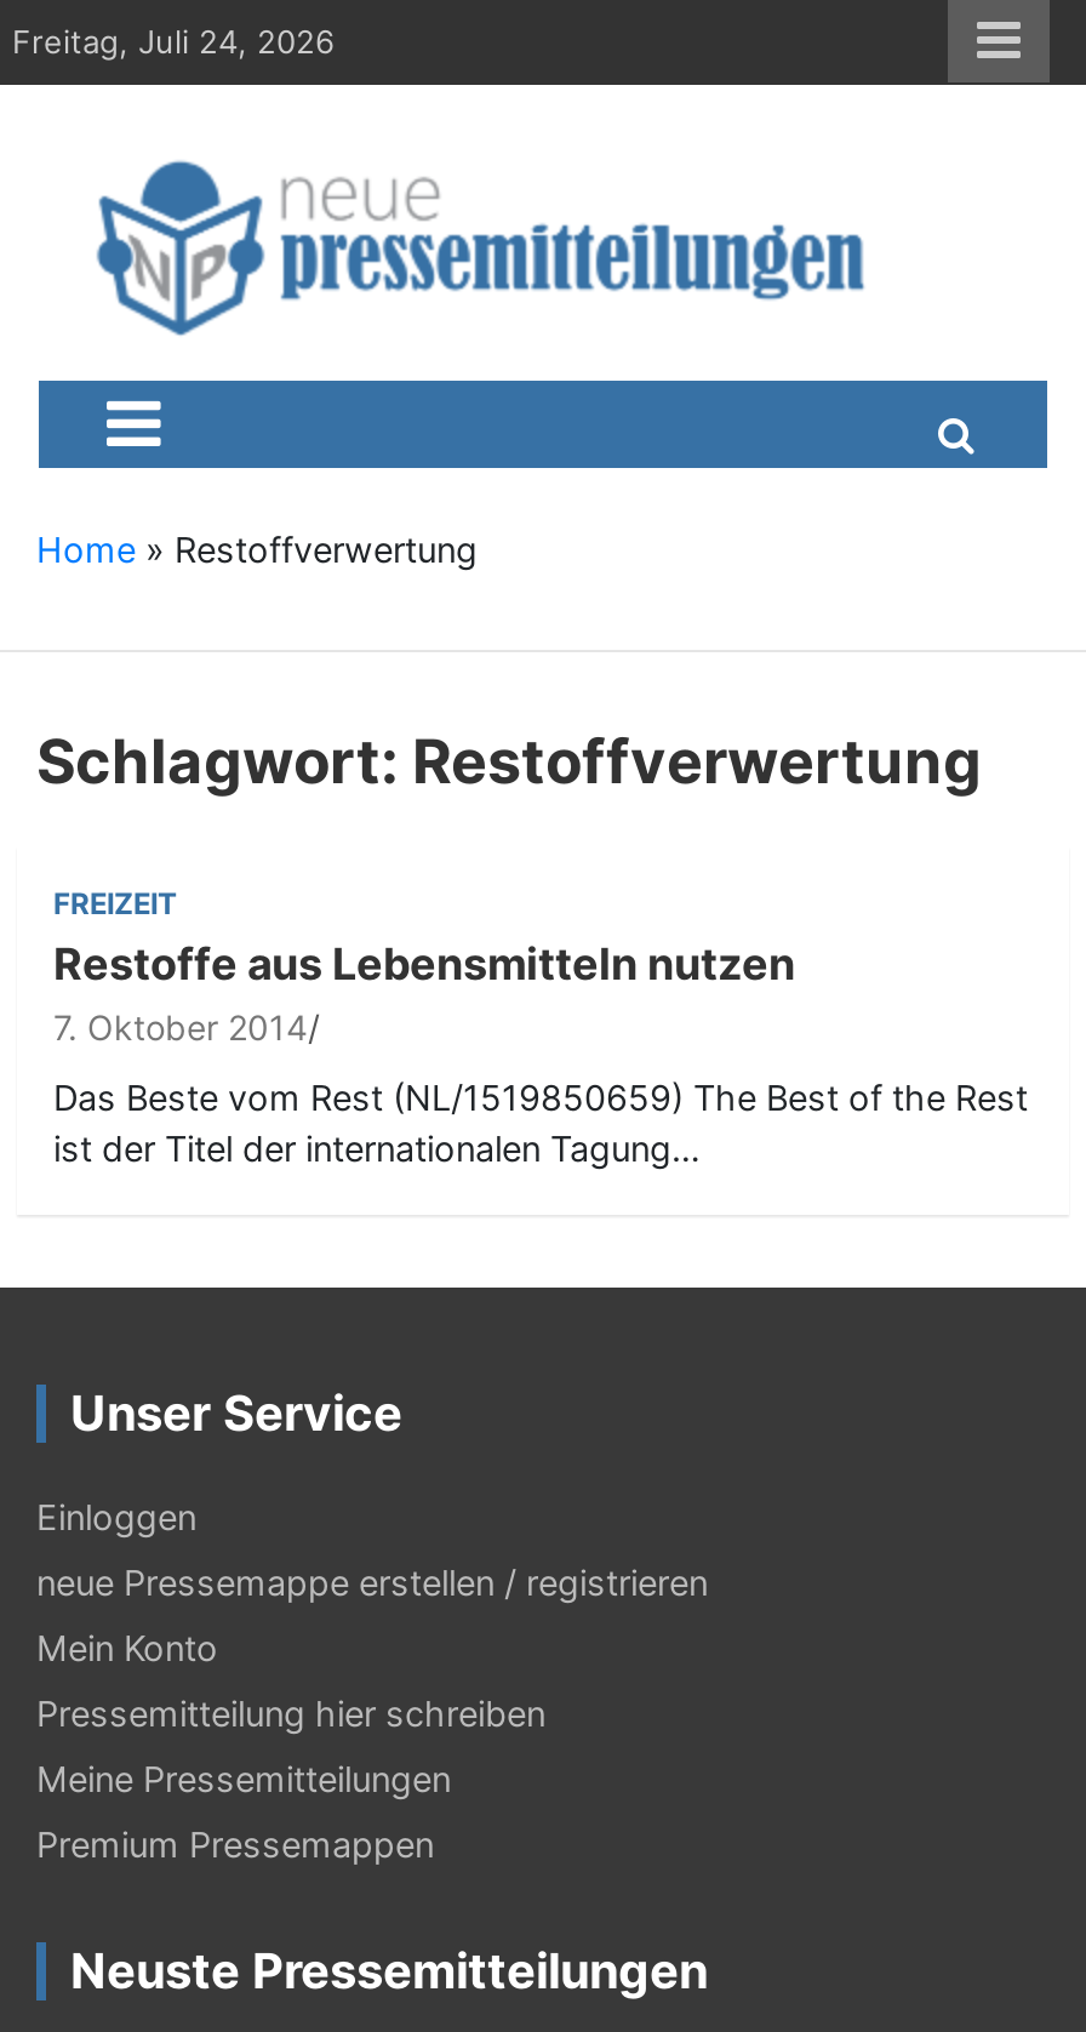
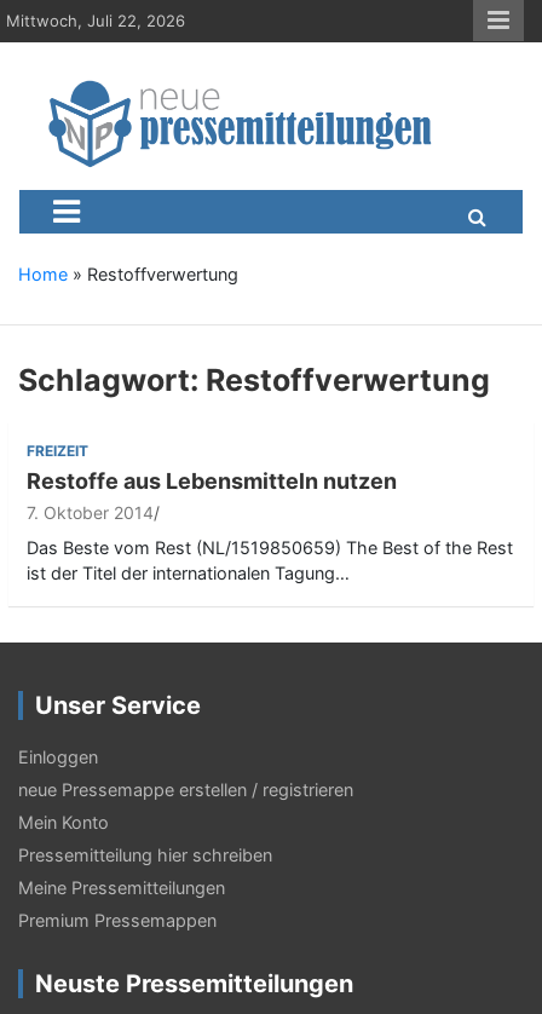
- Freitag, Juli 24, 2026
+ Mittwoch, Juli 22, 2026
